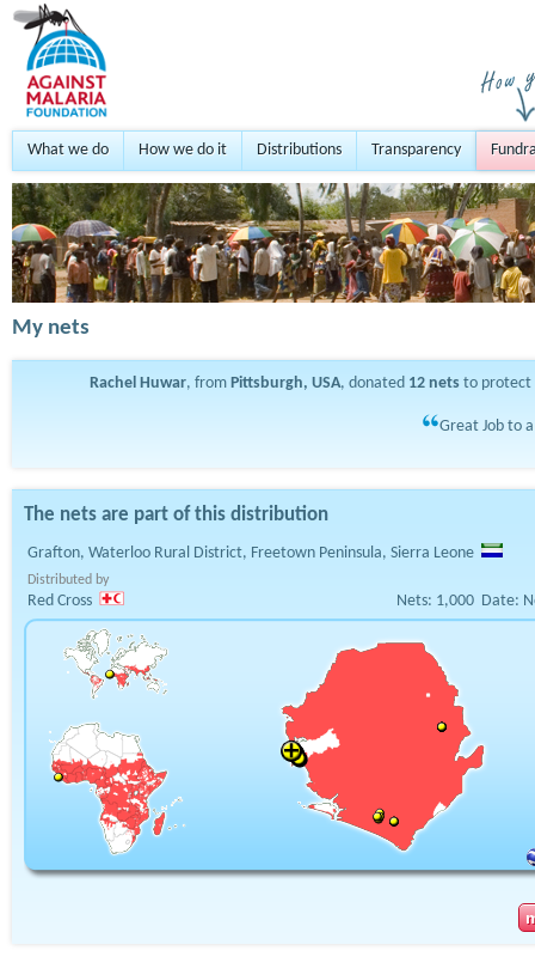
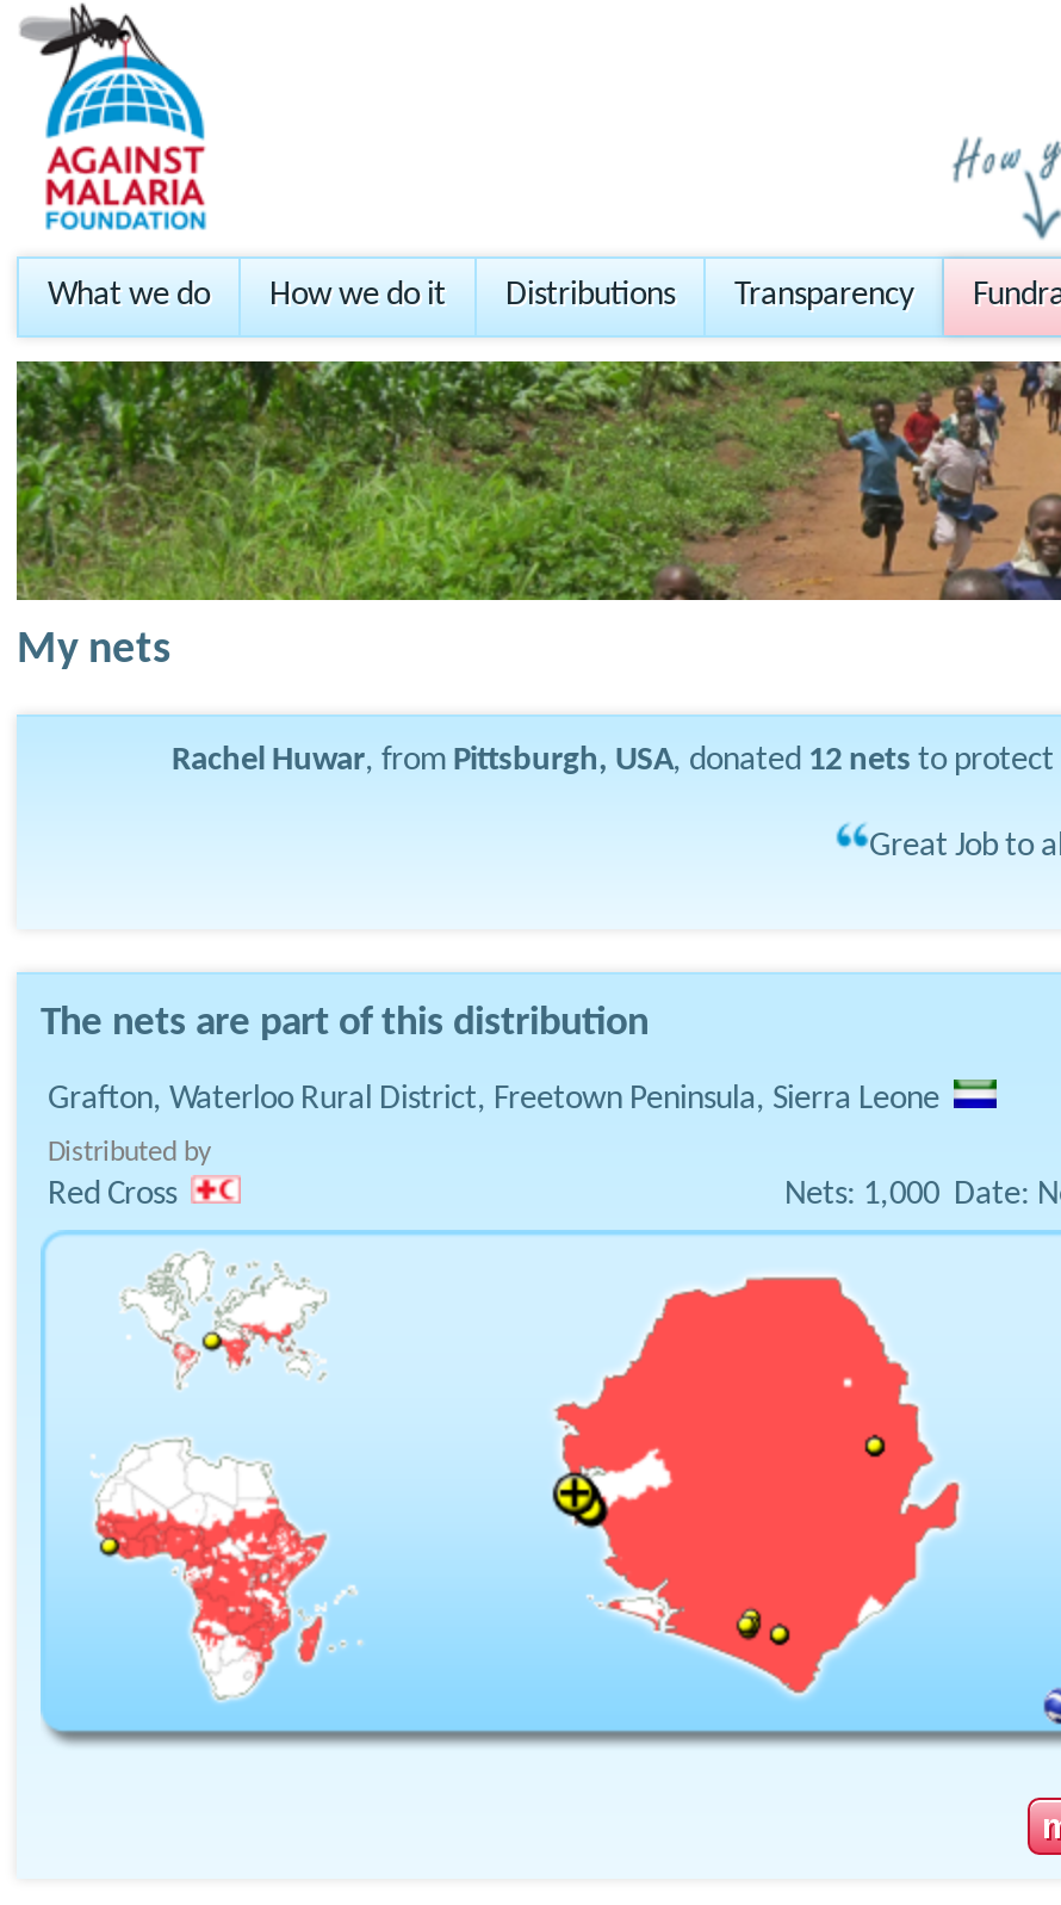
- [image]
+ [image]
